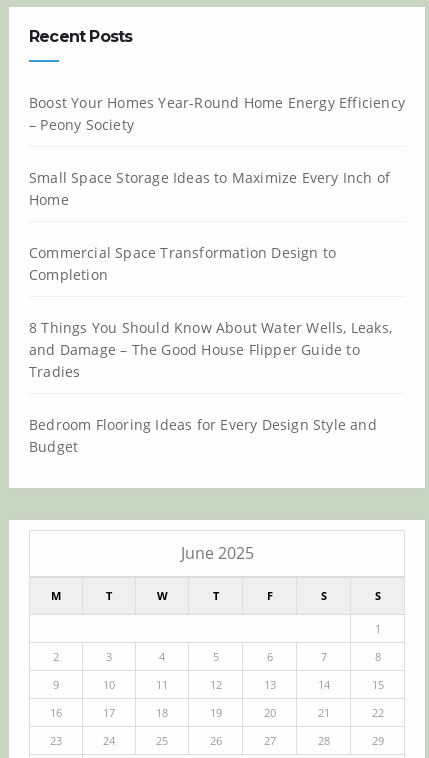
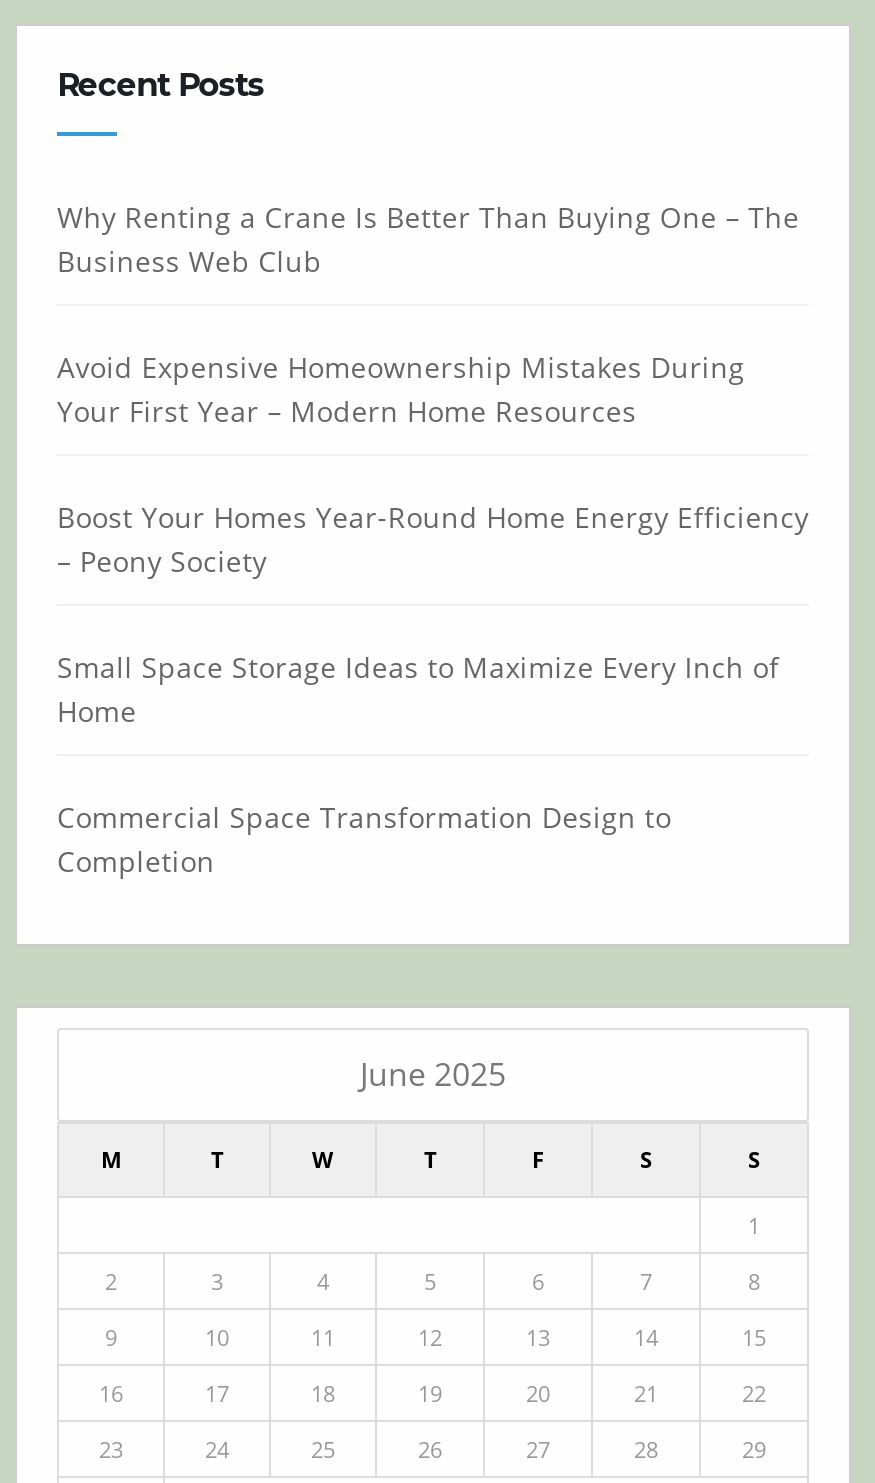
+ Why Renting a Crane Is Better Than Buying One – The
+ Business Web Club
+ Avoid Expensive Homeownership Mistakes During
+ Your First Year – Modern Home Resources

moved down: Boost Your Homes Year-Round Home Energy Efficiency | – Peony Society | Small Space Storage Ideas to Maximize Every Inch of | Home | Commercial Space Transformation Design to | Completion

- 8 Things You Should Know About Water Wells, Leaks,
- and Damage – The Good House Flipper Guide to
- Tradies
- Bedroom Flooring Ideas for Every Design Style and
- Budget
